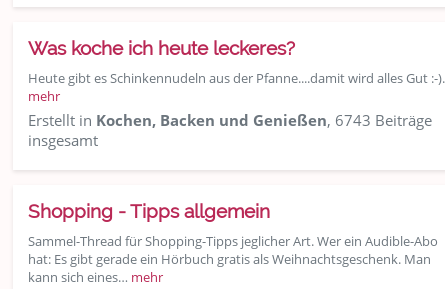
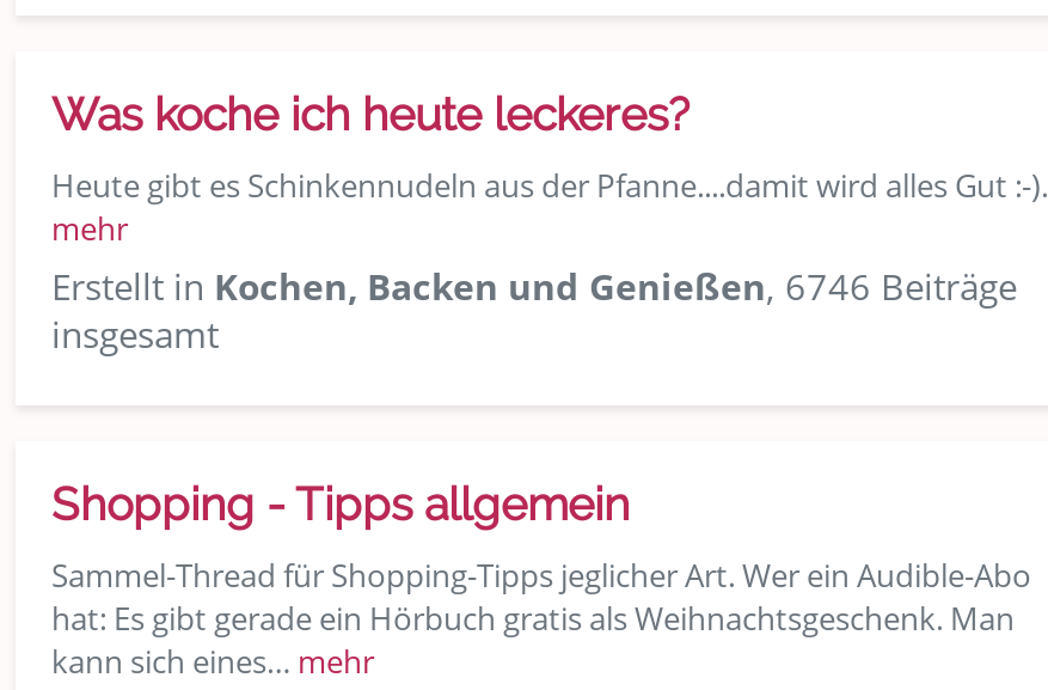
- Erstellt in Kochen, Backen und Genießen, 6743 Beiträge
+ Erstellt in Kochen, Backen und Genießen, 6746 Beiträge
